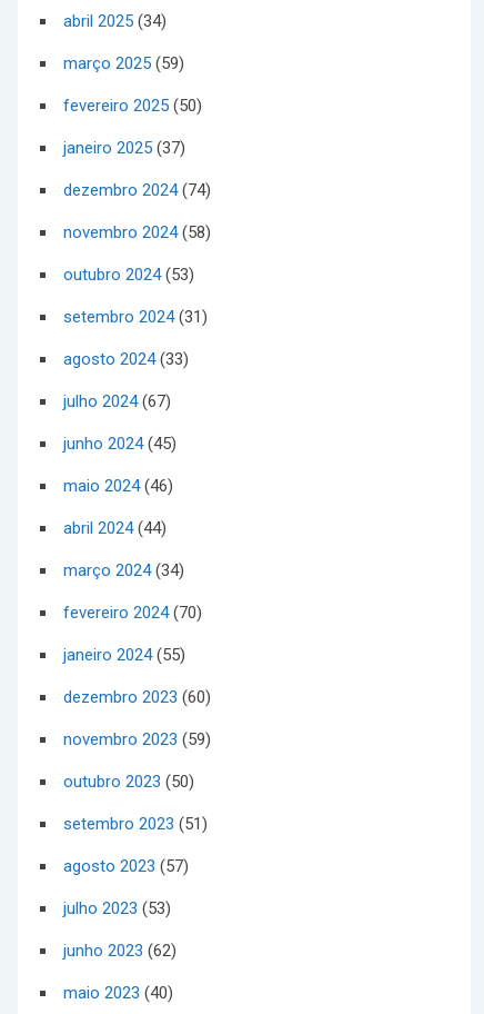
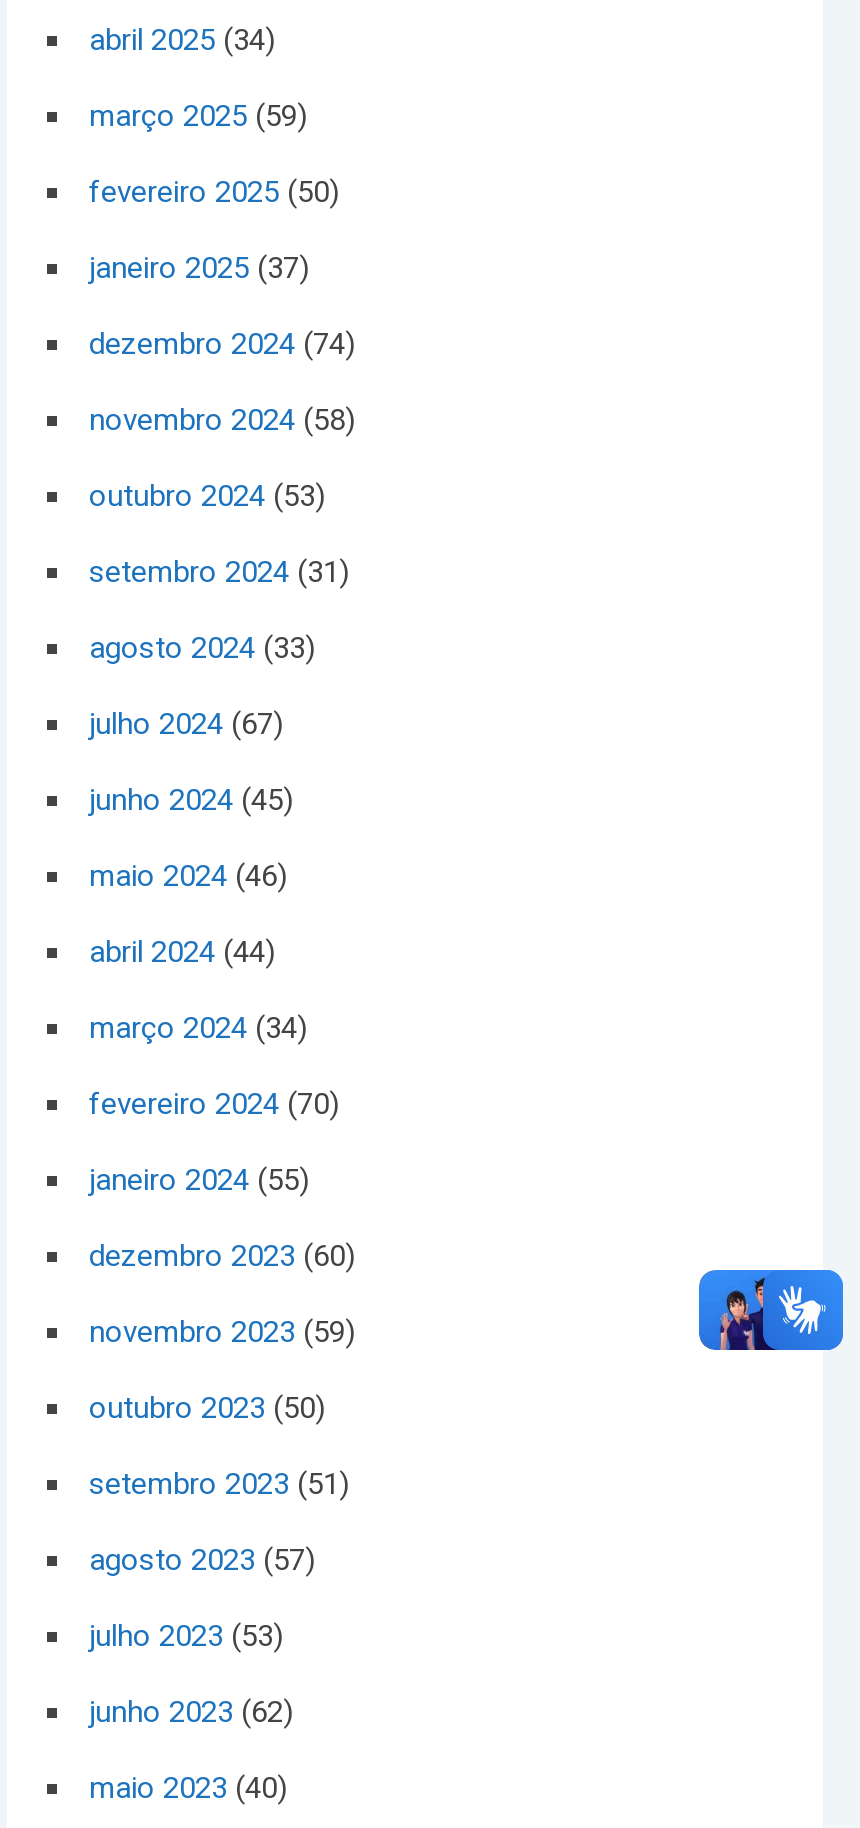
+ [image]
